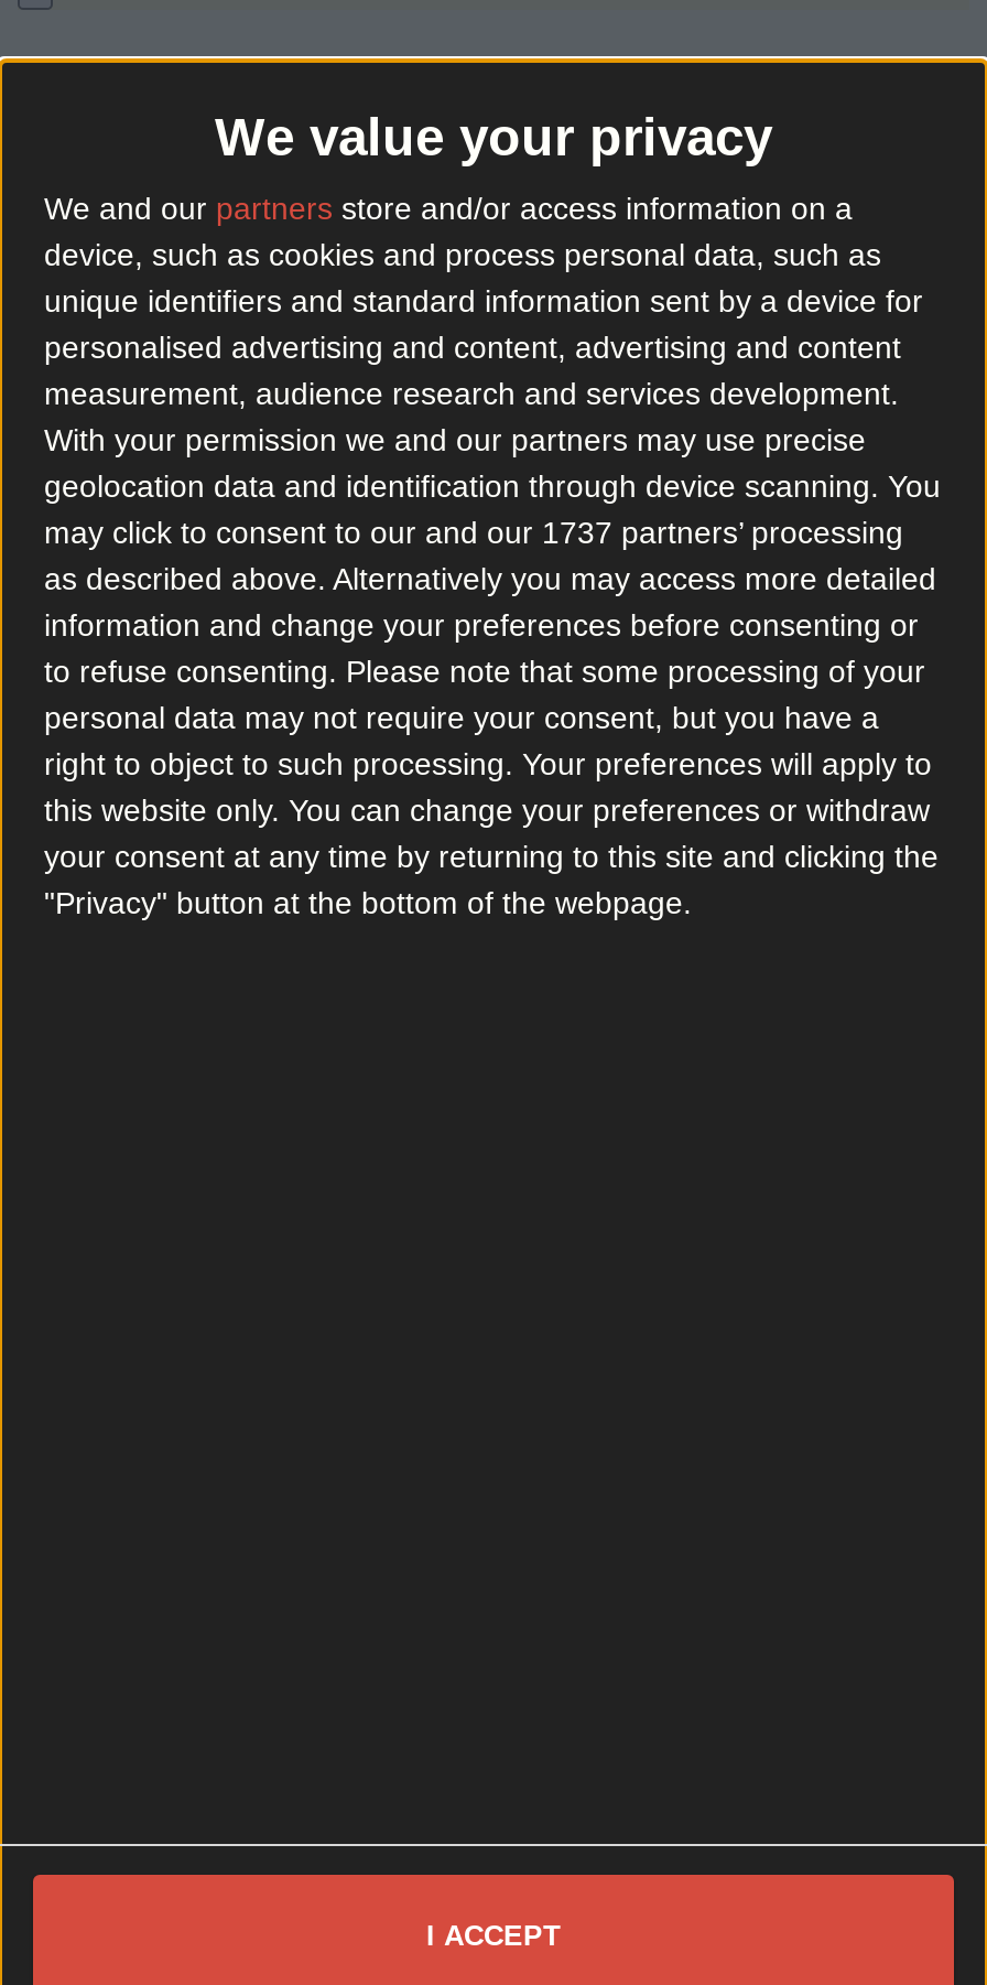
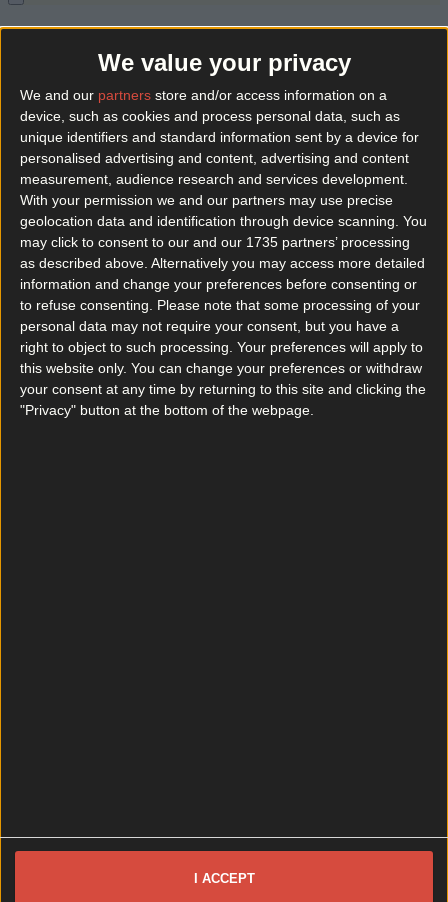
- may click to consent to our and our 1737 partners’ processing
+ may click to consent to our and our 1735 partners’ processing
